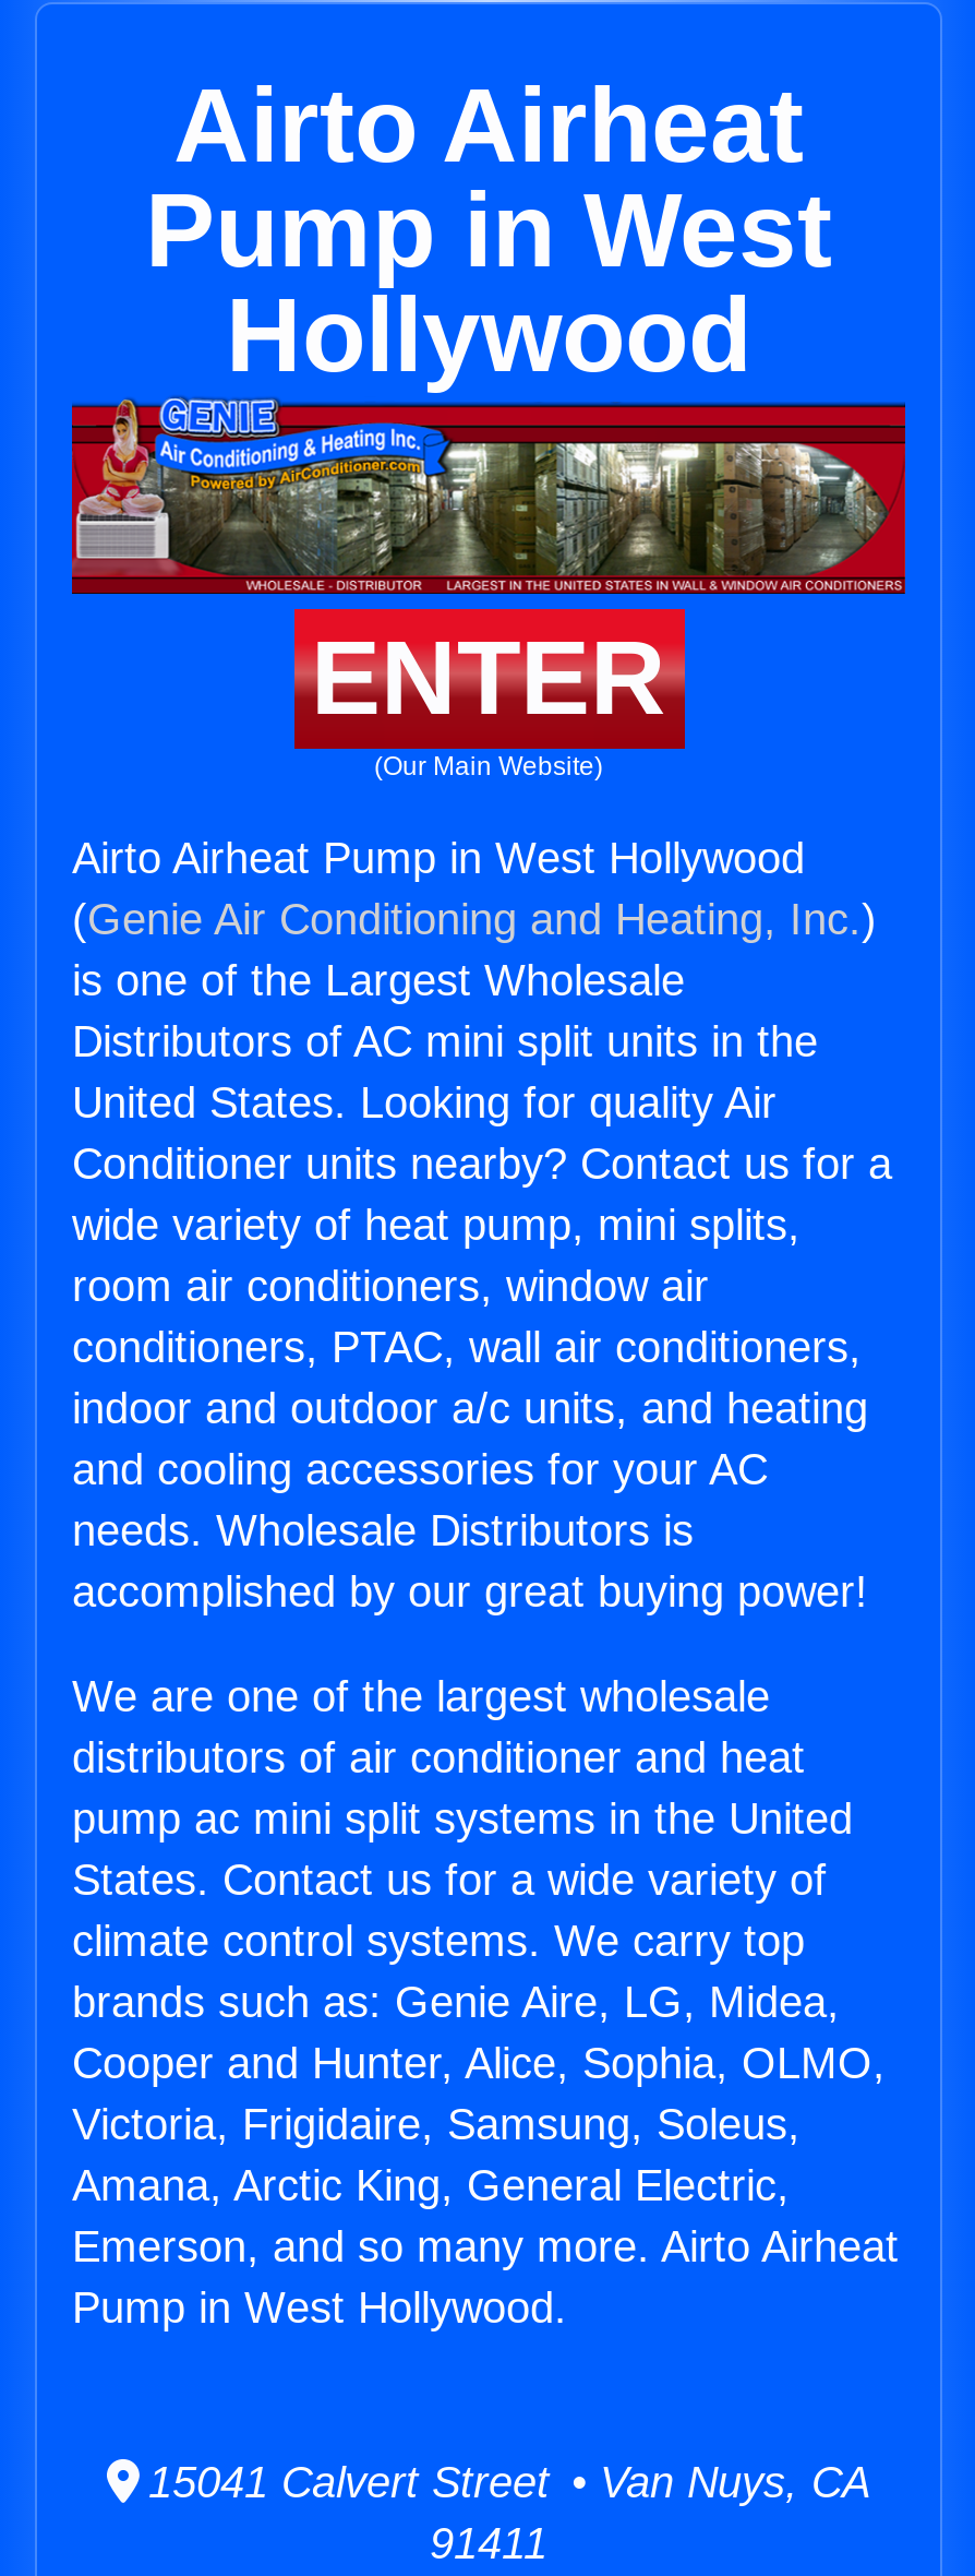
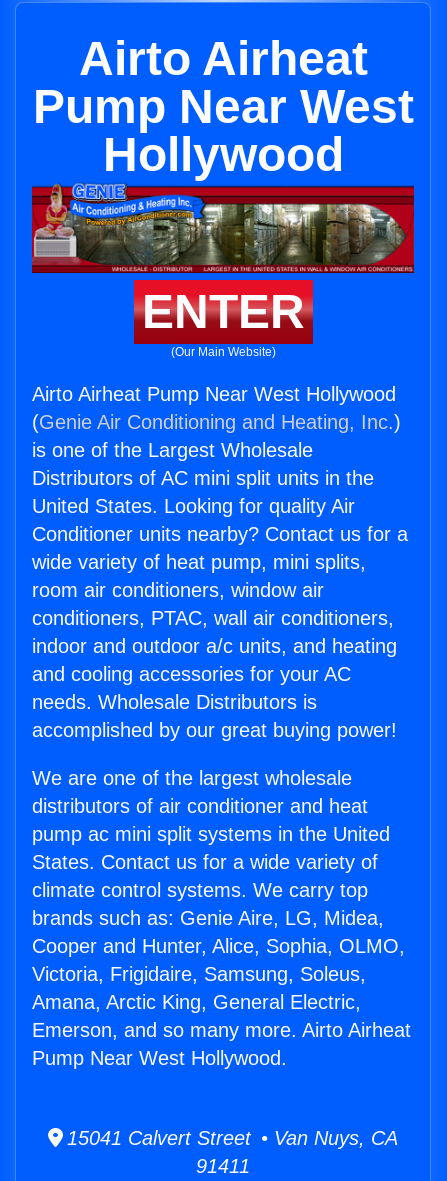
- Pump in West
+ Pump Near West

- Airto Airheat Pump in West Hollywood
+ Airto Airheat Pump Near West Hollywood

- Pump in West Hollywood.
+ Pump Near West Hollywood.
